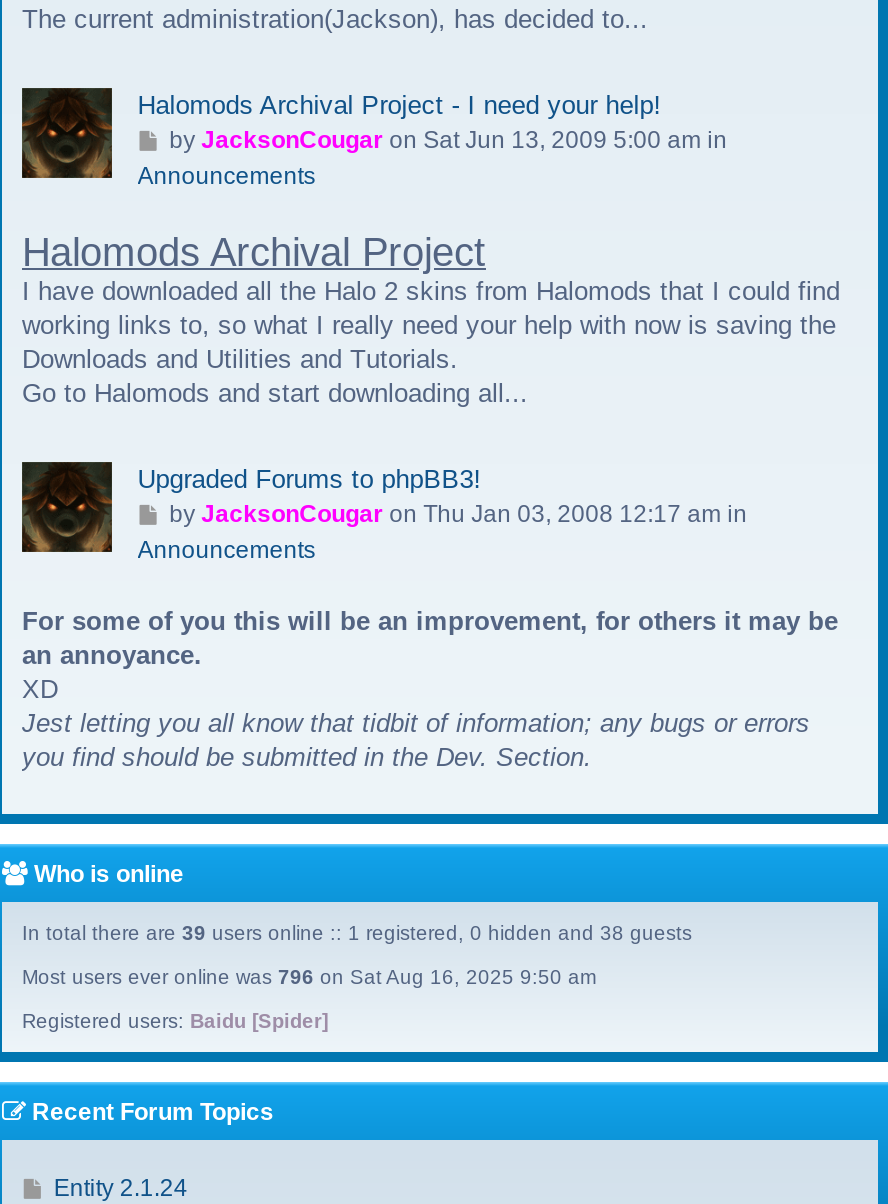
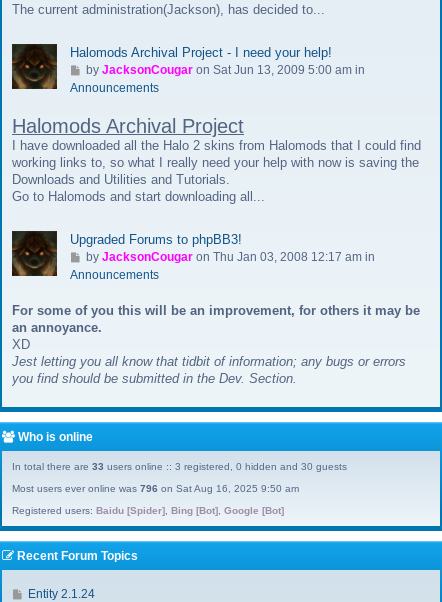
- In total there are 39 users online :: 1 registered, 0 hidden and 38 guests
+ In total there are 33 users online :: 3 registered, 0 hidden and 30 guests

- Registered users: Baidu [Spider]
+ Registered users: Baidu [Spider], Bing [Bot], Google [Bot]
